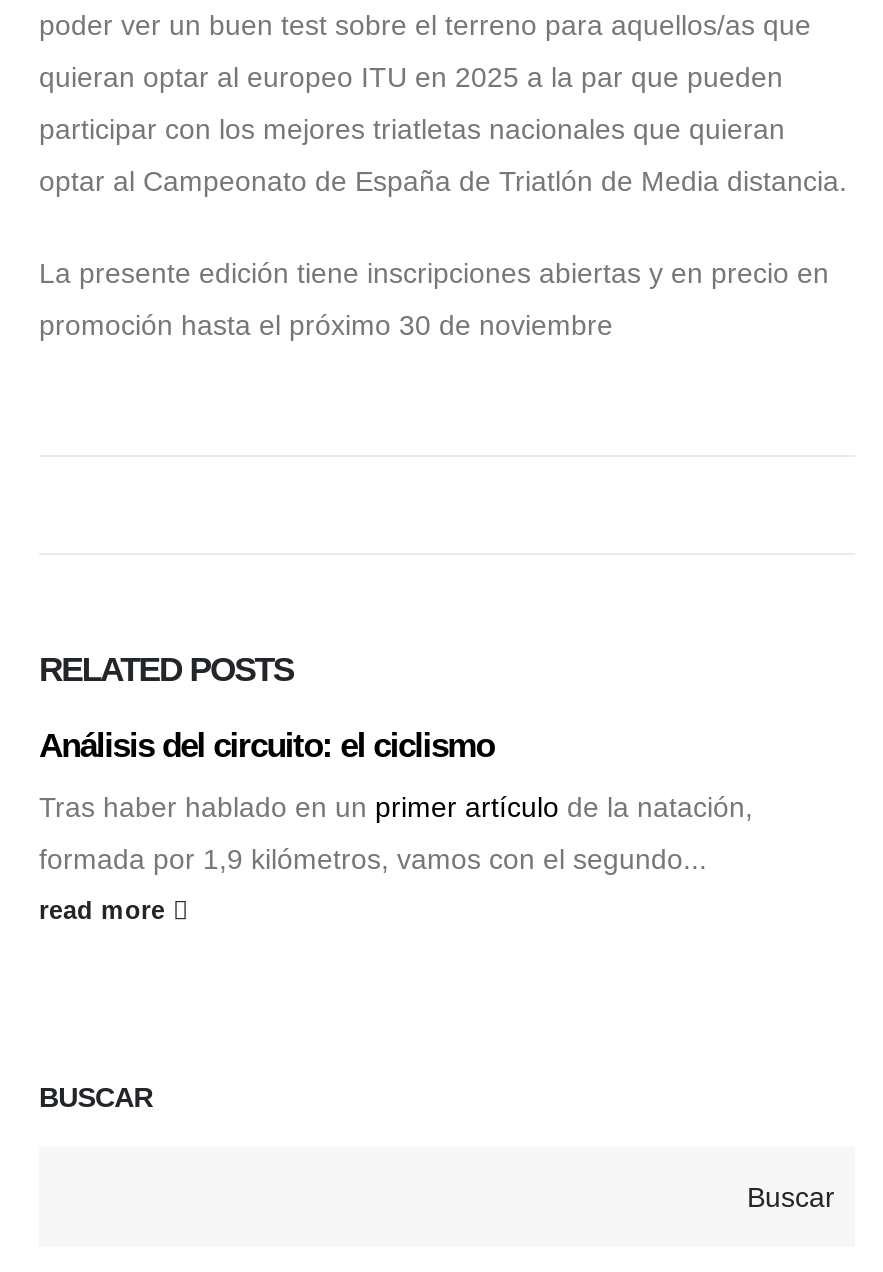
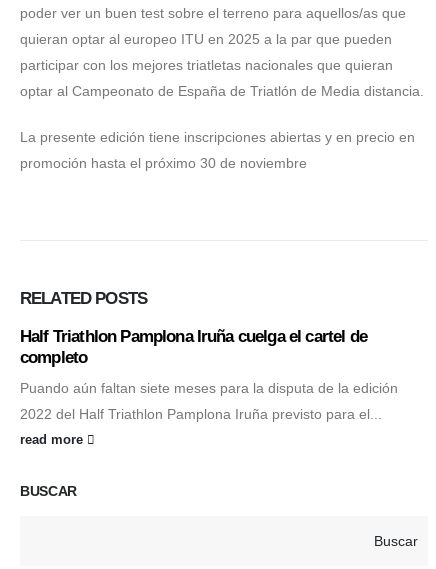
- Análisis del circuito: el ciclismo
+ Half Triathlon Pamplona Iruña cuelga el cartel de
+ completo

- Tras haber hablado en un primer artículo de la natación,
+ Puando aún faltan siete meses para la disputa de la edición

- formada por 1,9 kilómetros, vamos con el segundo...
+ 2022 del Half Triathlon Pamplona Iruña previsto para el...
